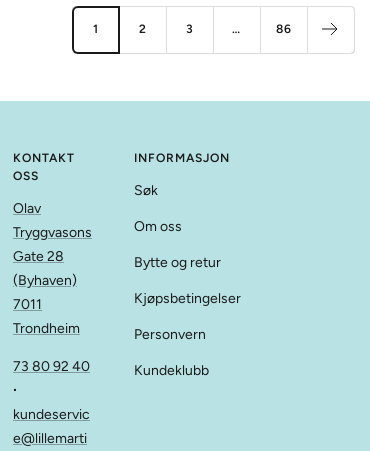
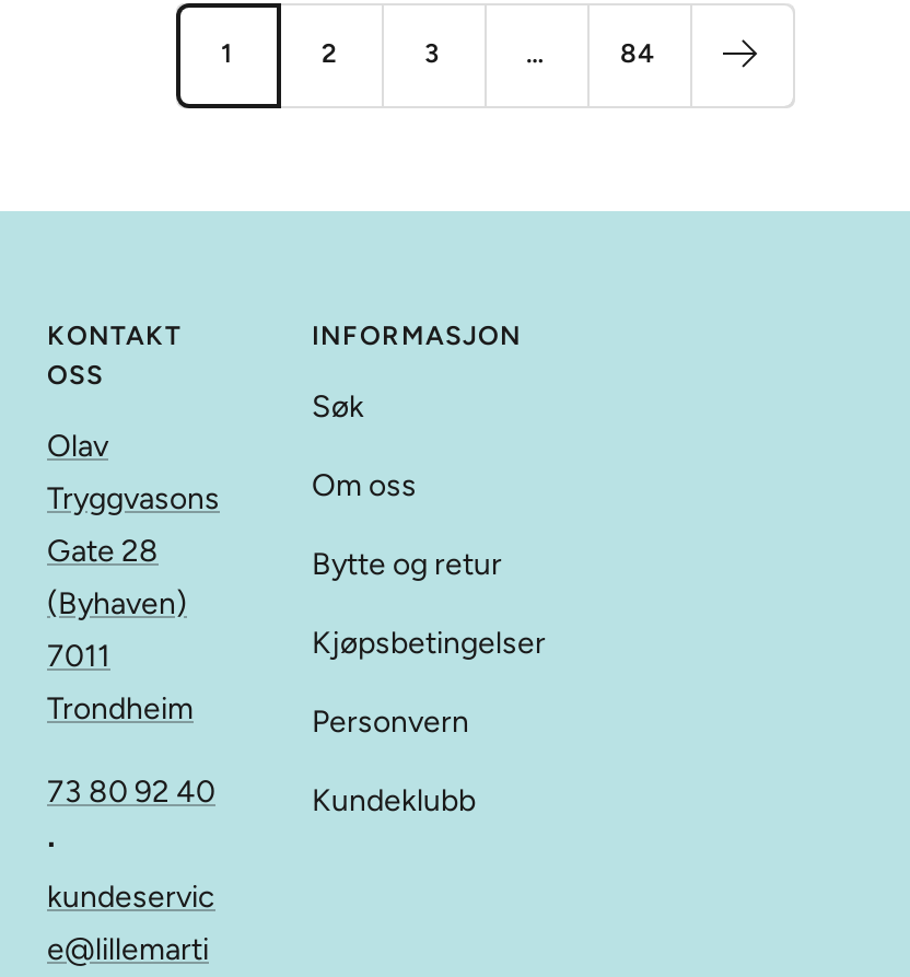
- 86
+ 84
